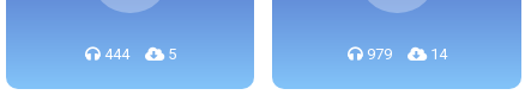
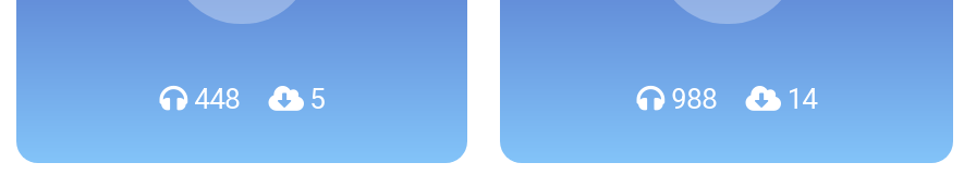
- 444 5
+ 448 5

- 979 14
+ 988 14
